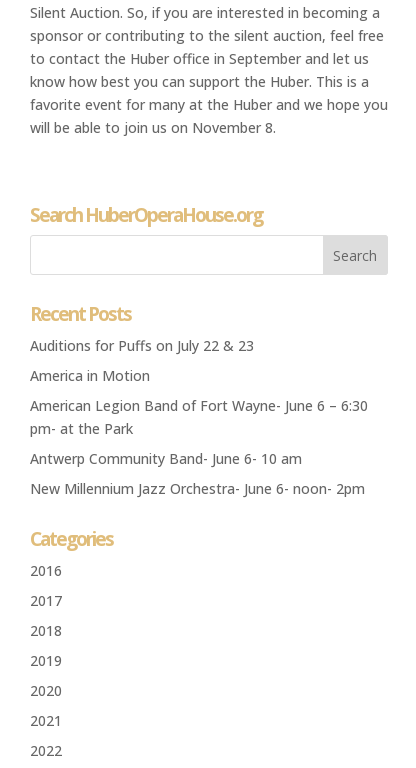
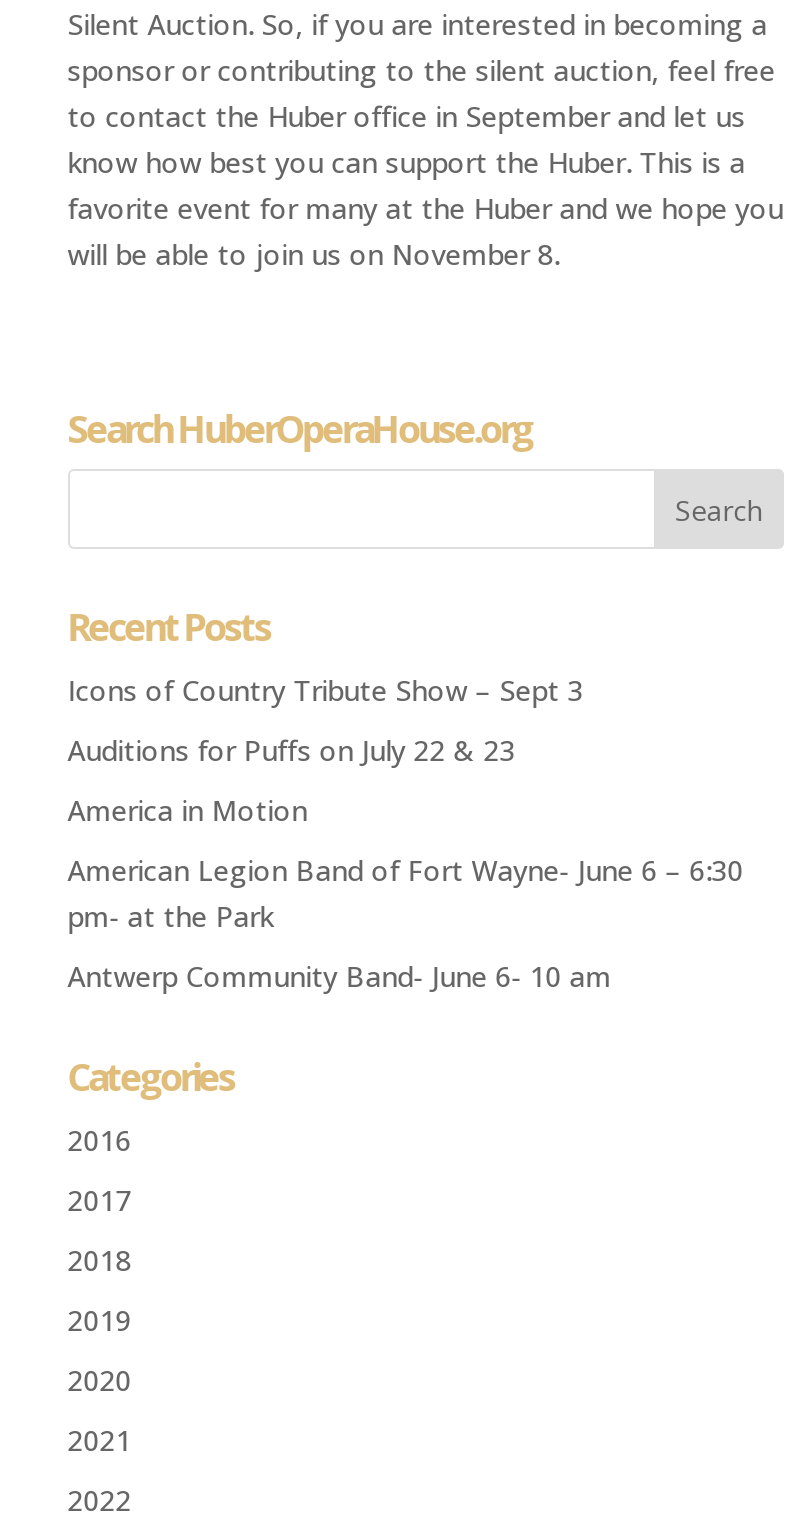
+ Icons of Country Tribute Show – Sept 3

moved down: Auditions for Puffs on July 22 & 23 | America in Motion | American Legion Band of Fort Wayne- June 6 – 6:30 | pm- at the Park | Antwerp Community Band- June 6- 10 am

- New Millennium Jazz Orchestra- June 6- noon- 2pm
